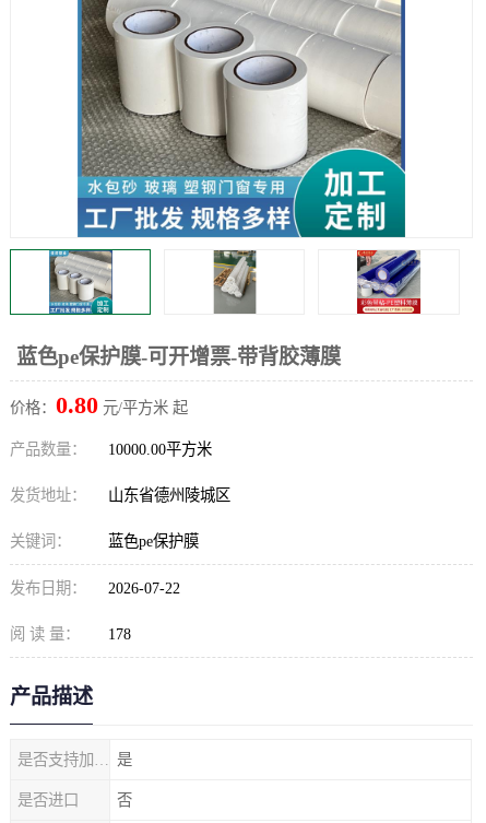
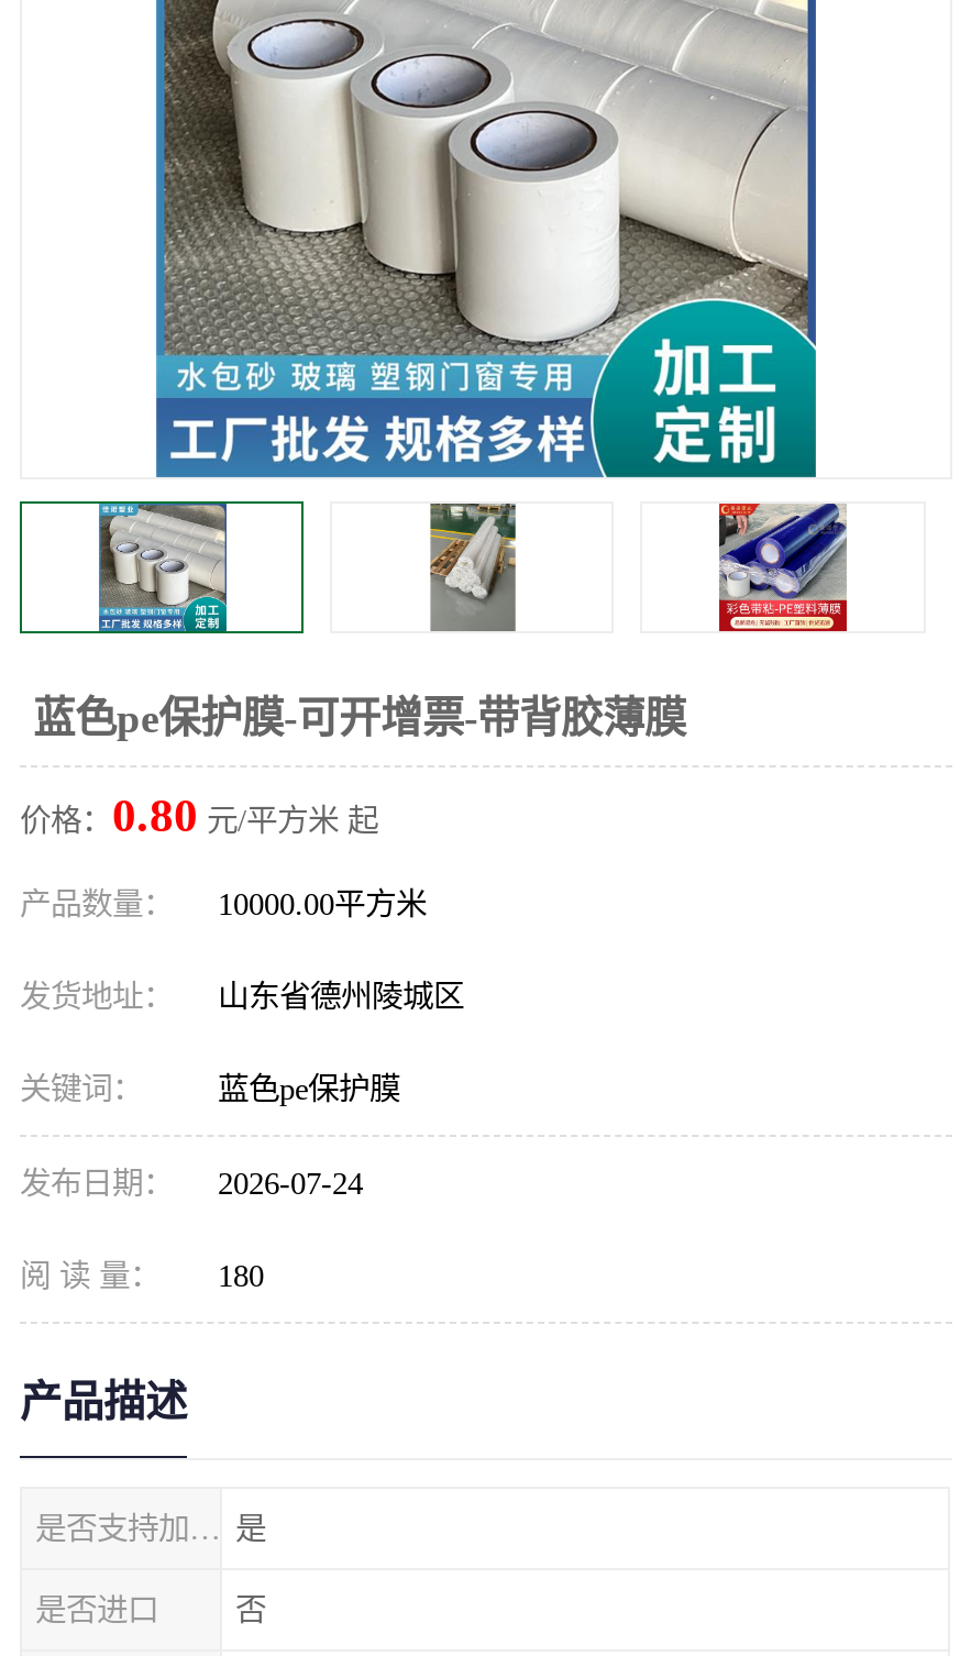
- 发布日期： 2026-07-22
+ 发布日期： 2026-07-24

- 阅 读 量： 178
+ 阅 读 量： 180
